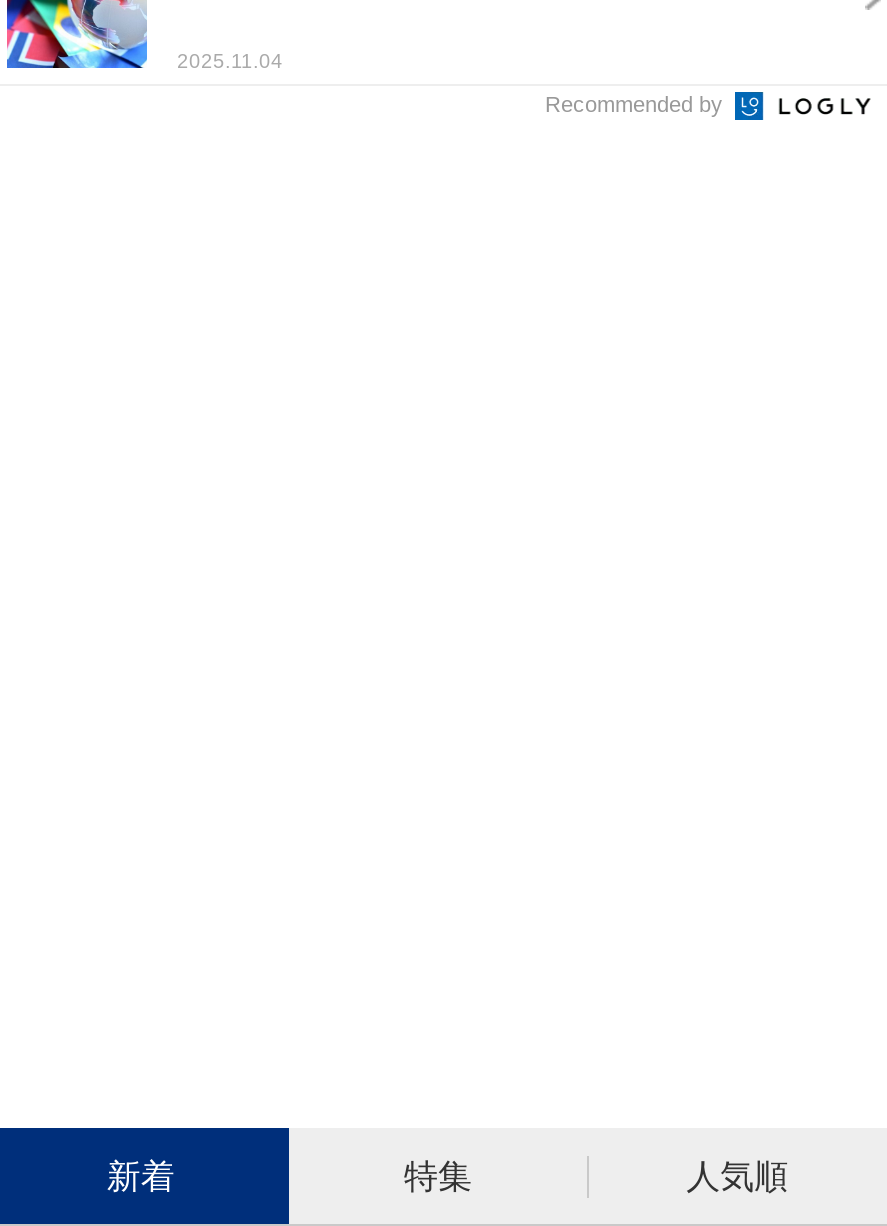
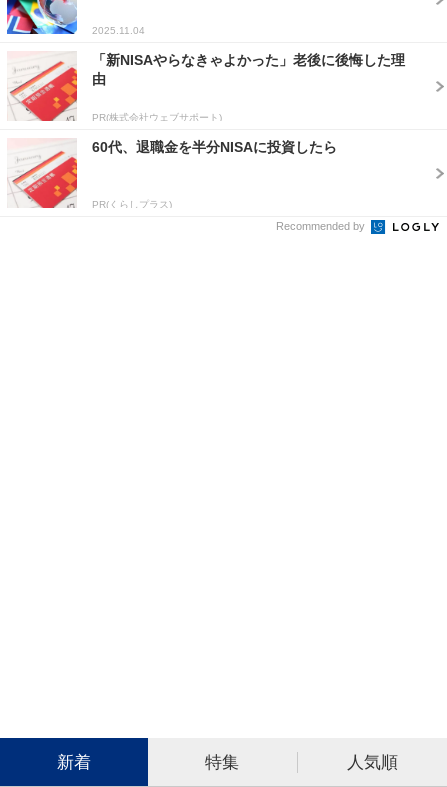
+ [image]
+ 「新NISAやらなきゃよかった」老後に後悔した理
+ 由
+ PR(株式会社ウェブサポート)
+ 60代、退職金を半分NISAに投資したら

+ [image]
+ PR(くらしプラス)
